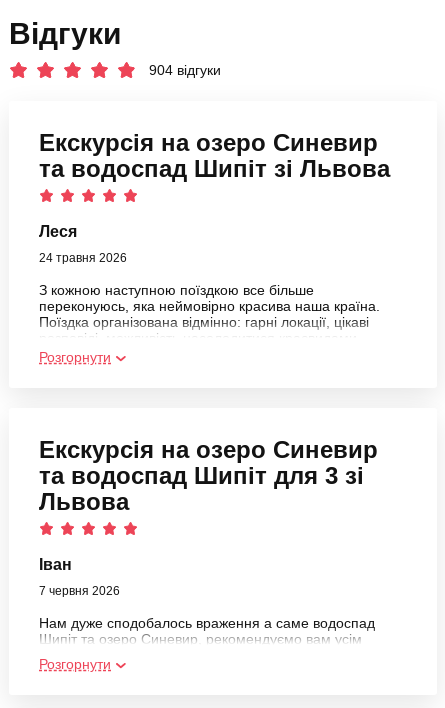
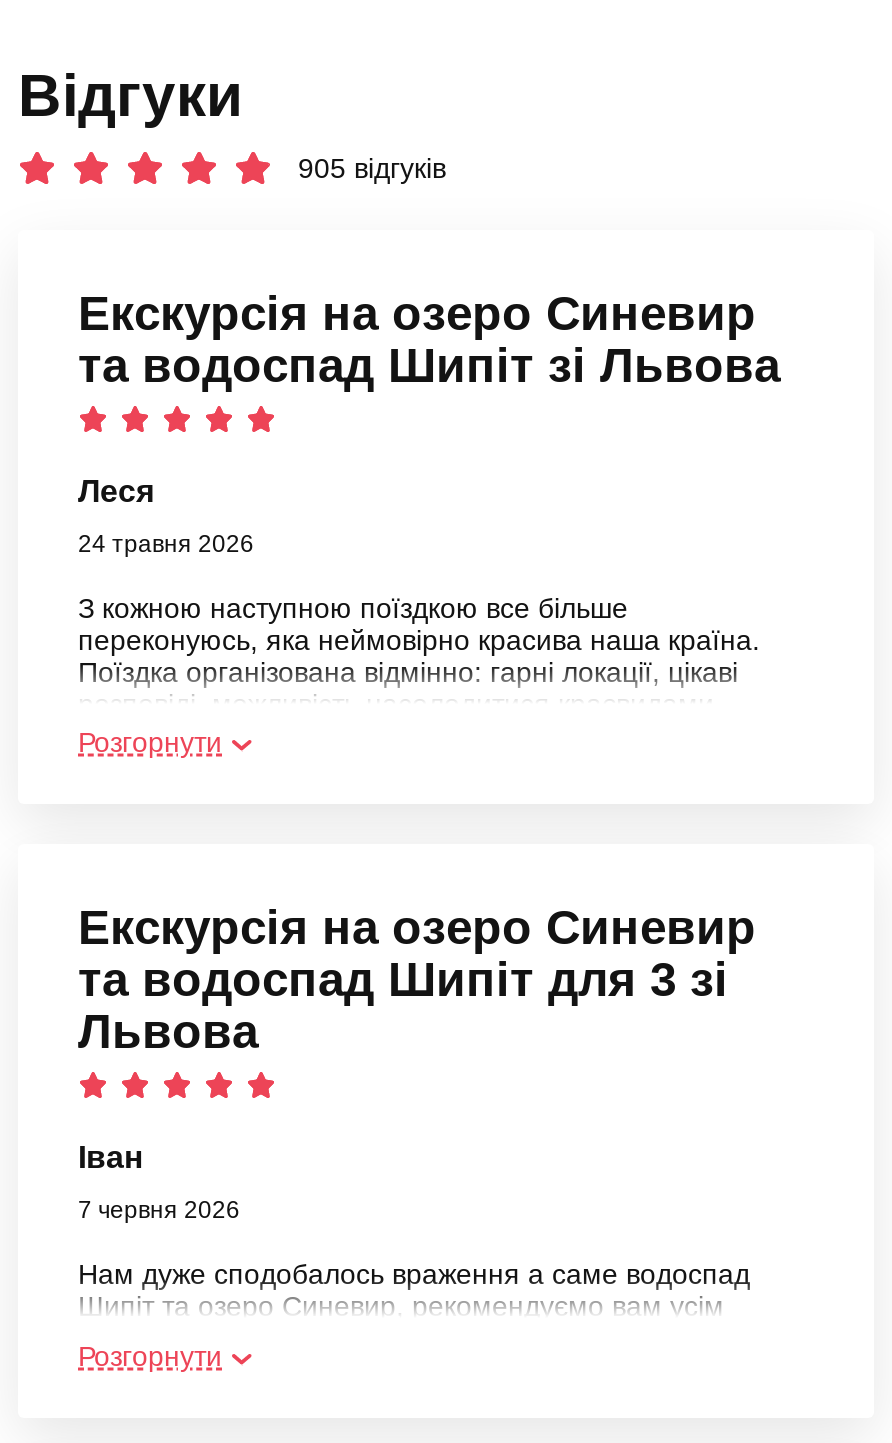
- 904 відгуки
+ 905 відгуків
